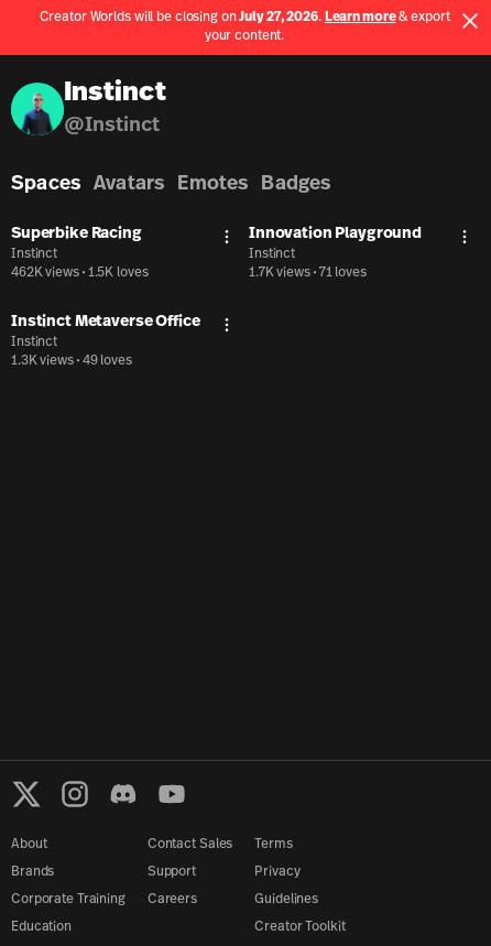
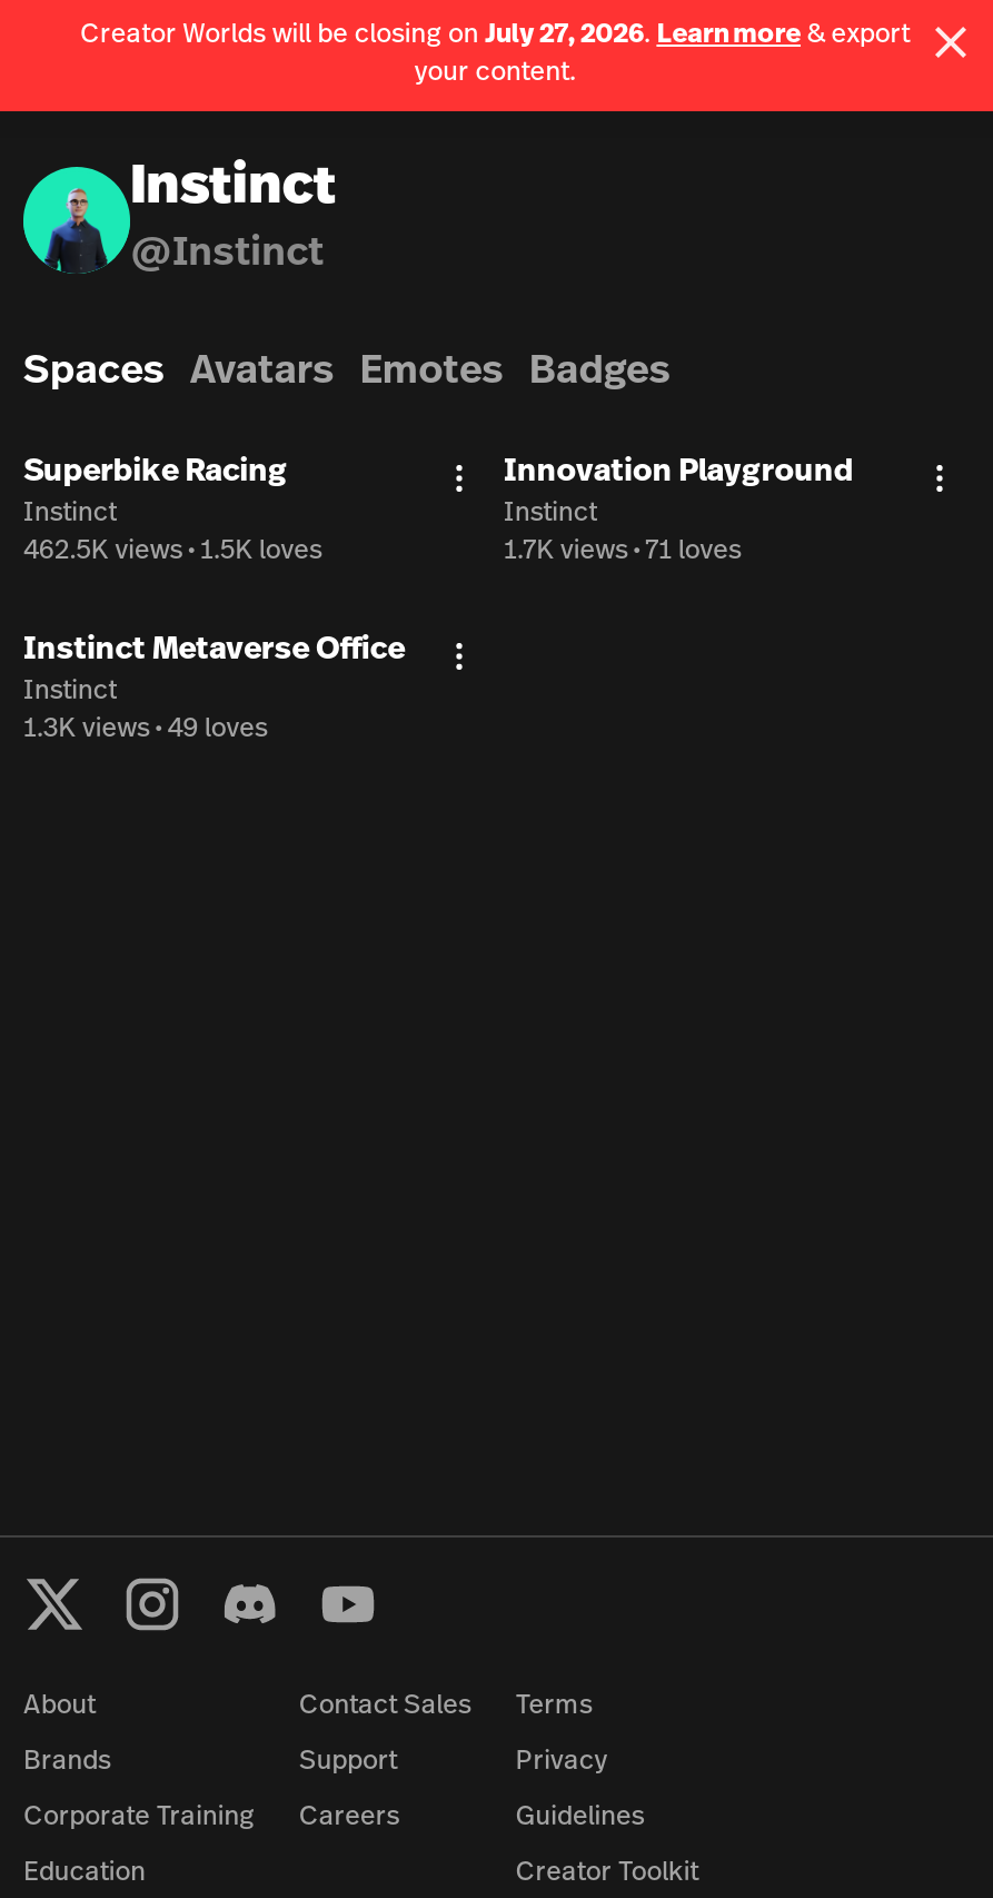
- 462K views • 1.5K loves
+ 462.5K views • 1.5K loves
